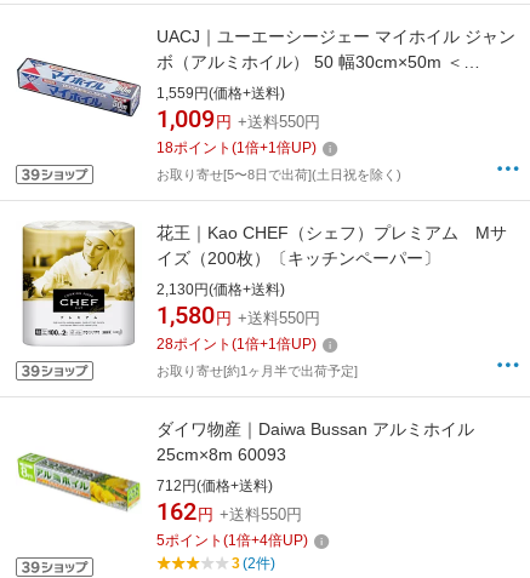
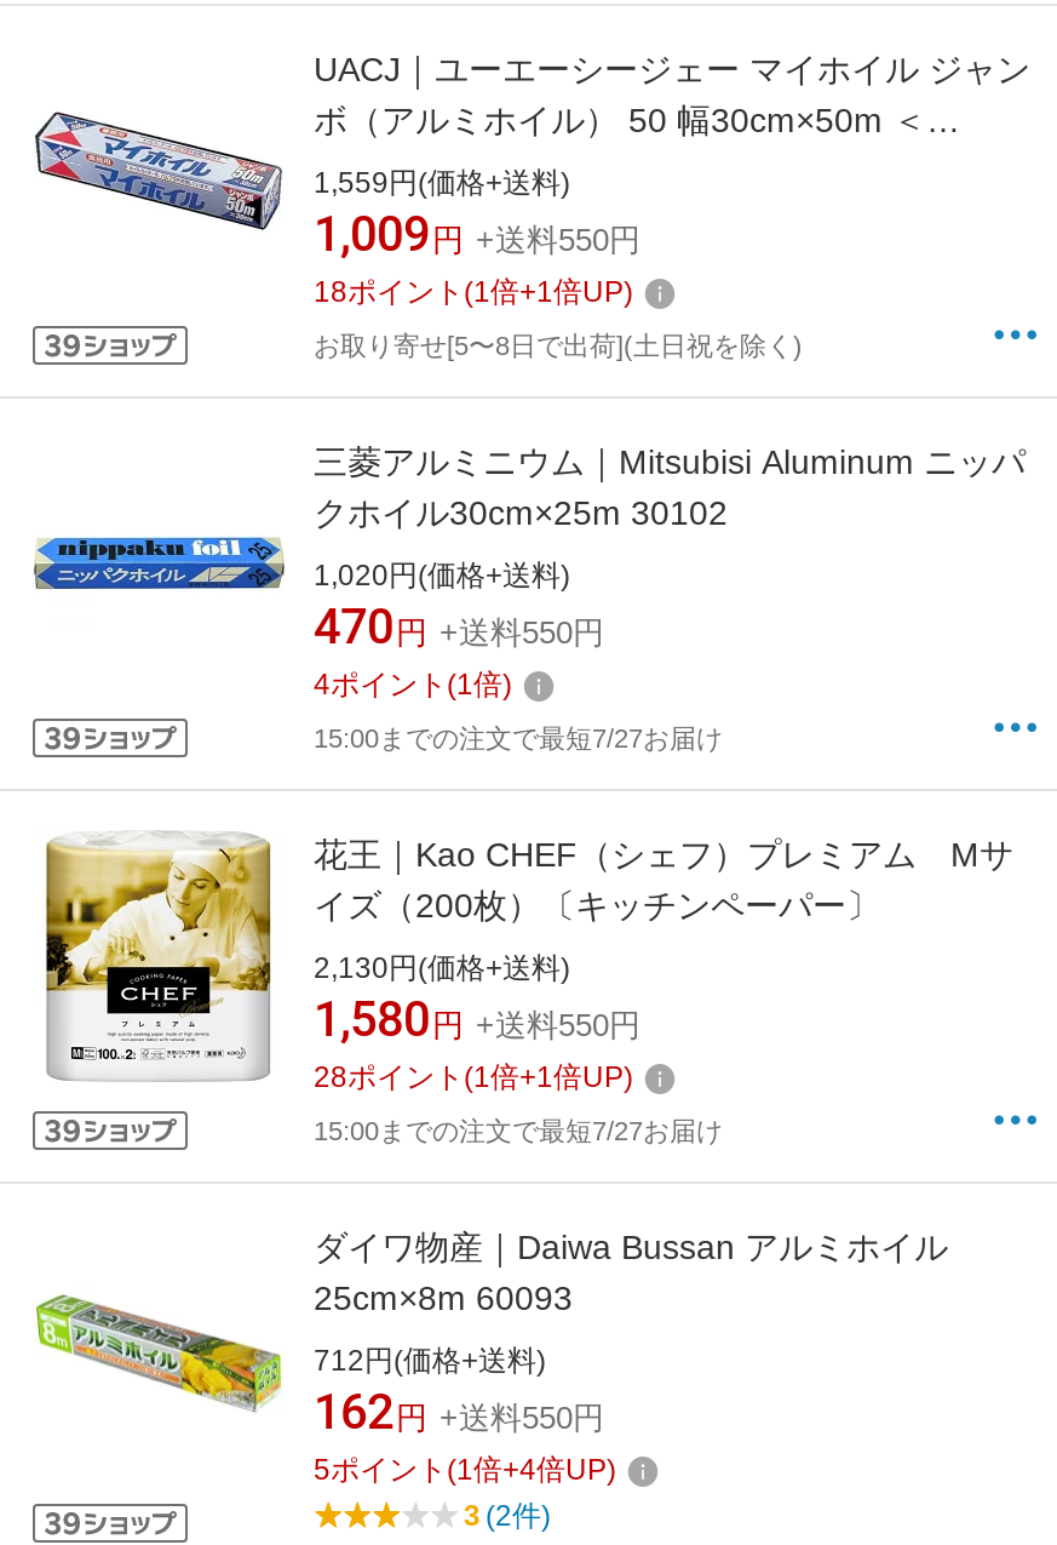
+ [image]
+ 三菱アルミニウム｜Mitsubisi Aluminum ニッパ
+ クホイル30cm×25m 30102
+ 1,020円(価格+送料)
+ 470円 +送料550円
+ 4ポイント(1倍)
+ 15:00までの注文で最短7/27お届け

- お取り寄せ[約1ヶ月半で出荷予定]
+ 15:00までの注文で最短7/27お届け
